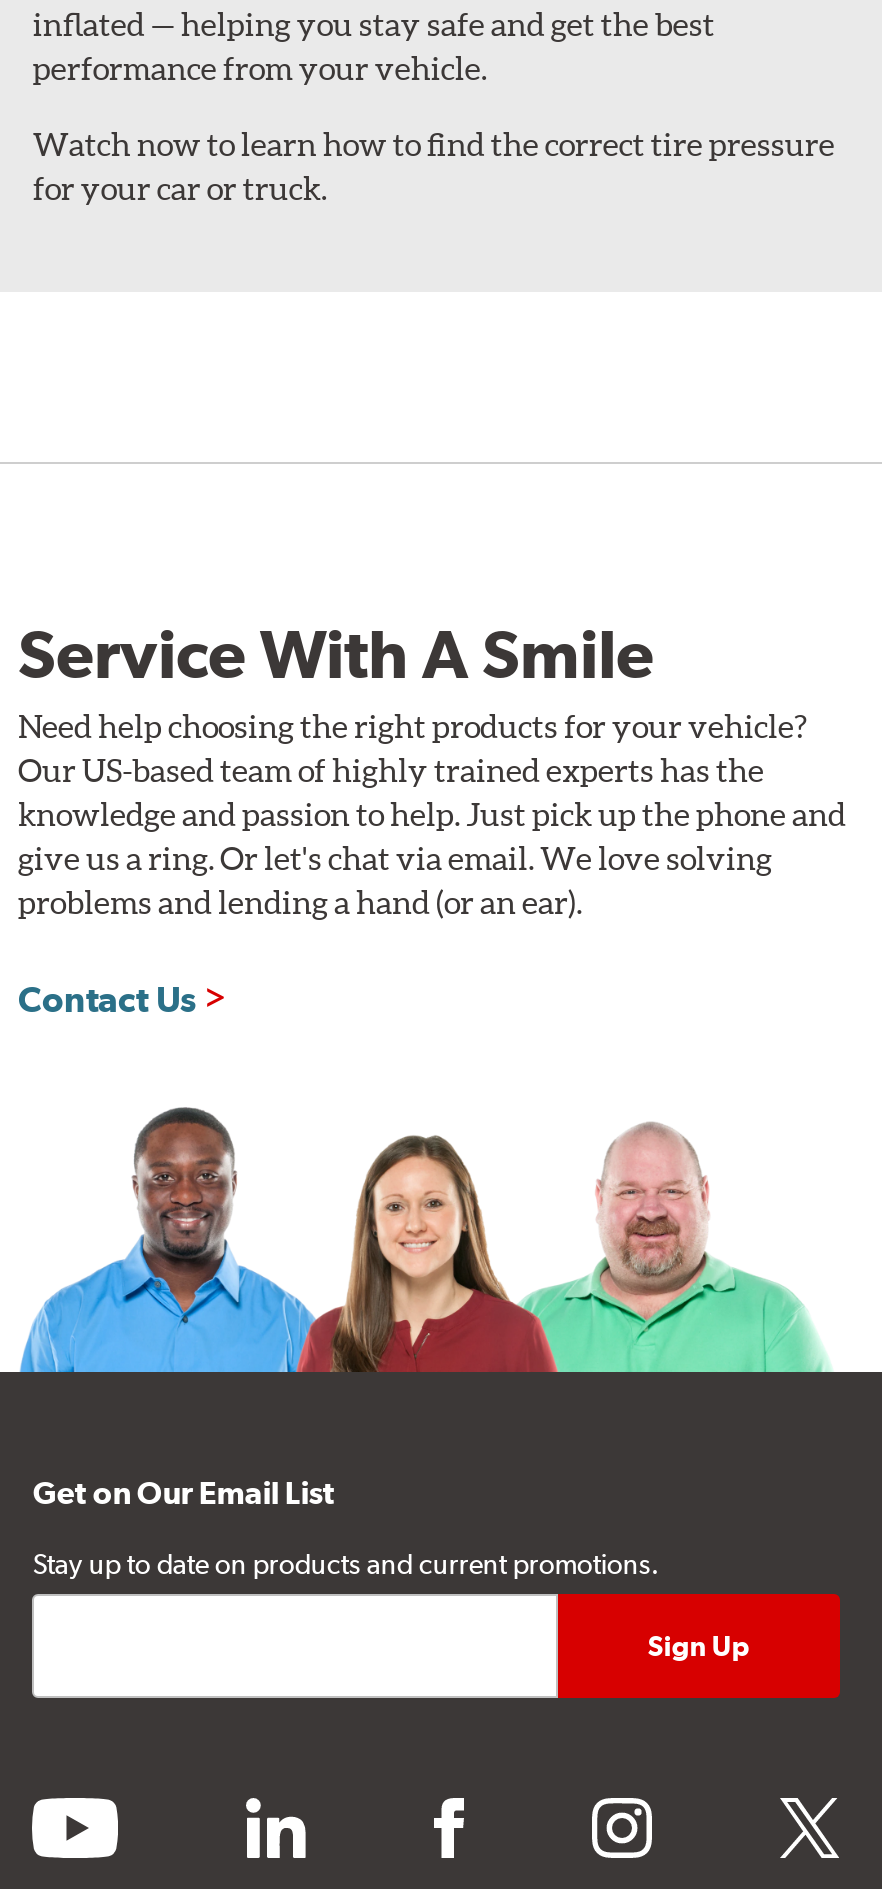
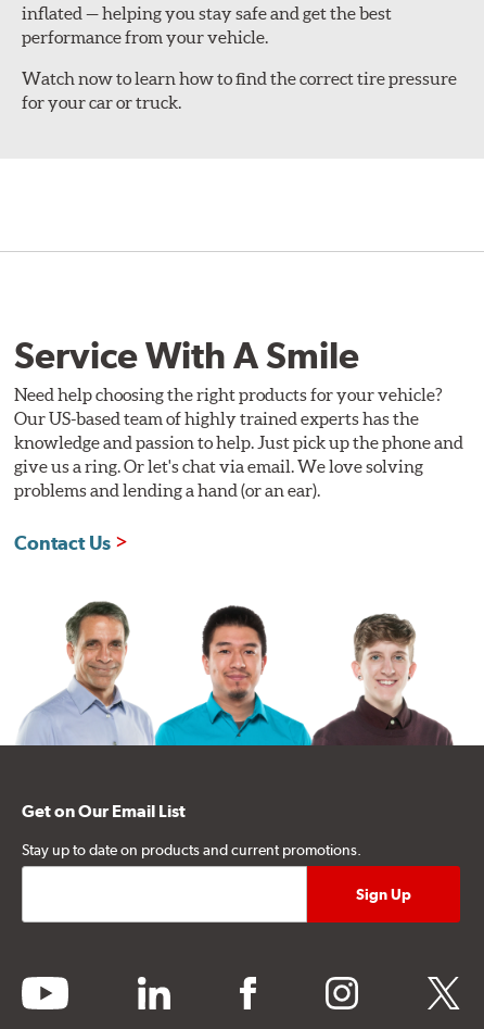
- [image]
+ [image]
